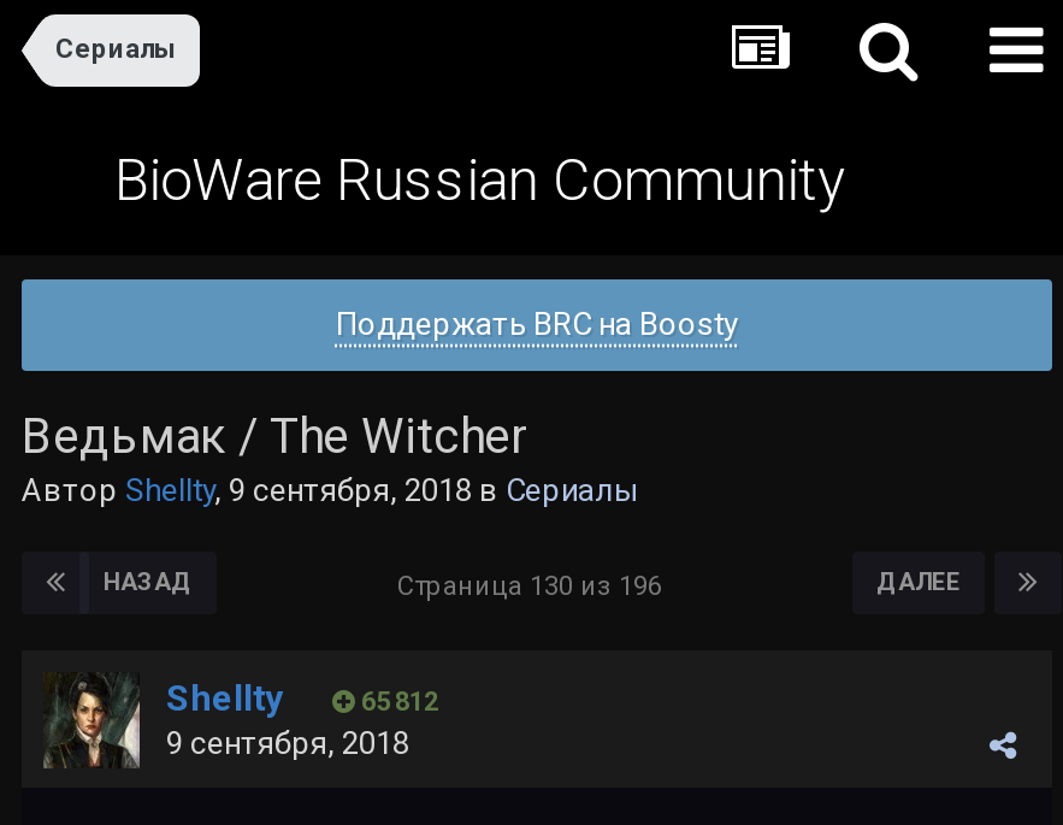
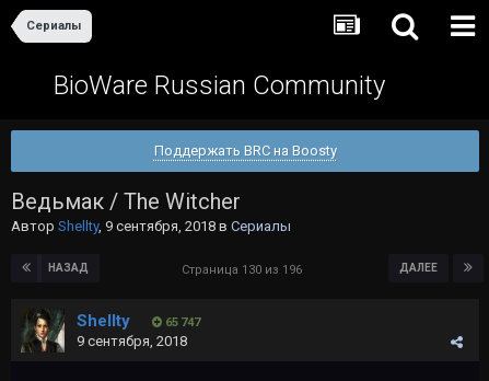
- 65 812
+ 65 747
